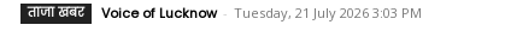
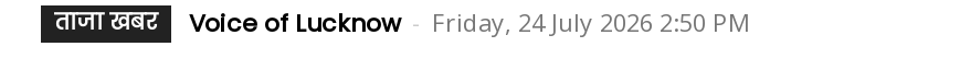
- Voice of Lucknow - Tuesday, 21 July 2026 3:03 PM
+ Voice of Lucknow - Friday, 24 July 2026 2:50 PM
